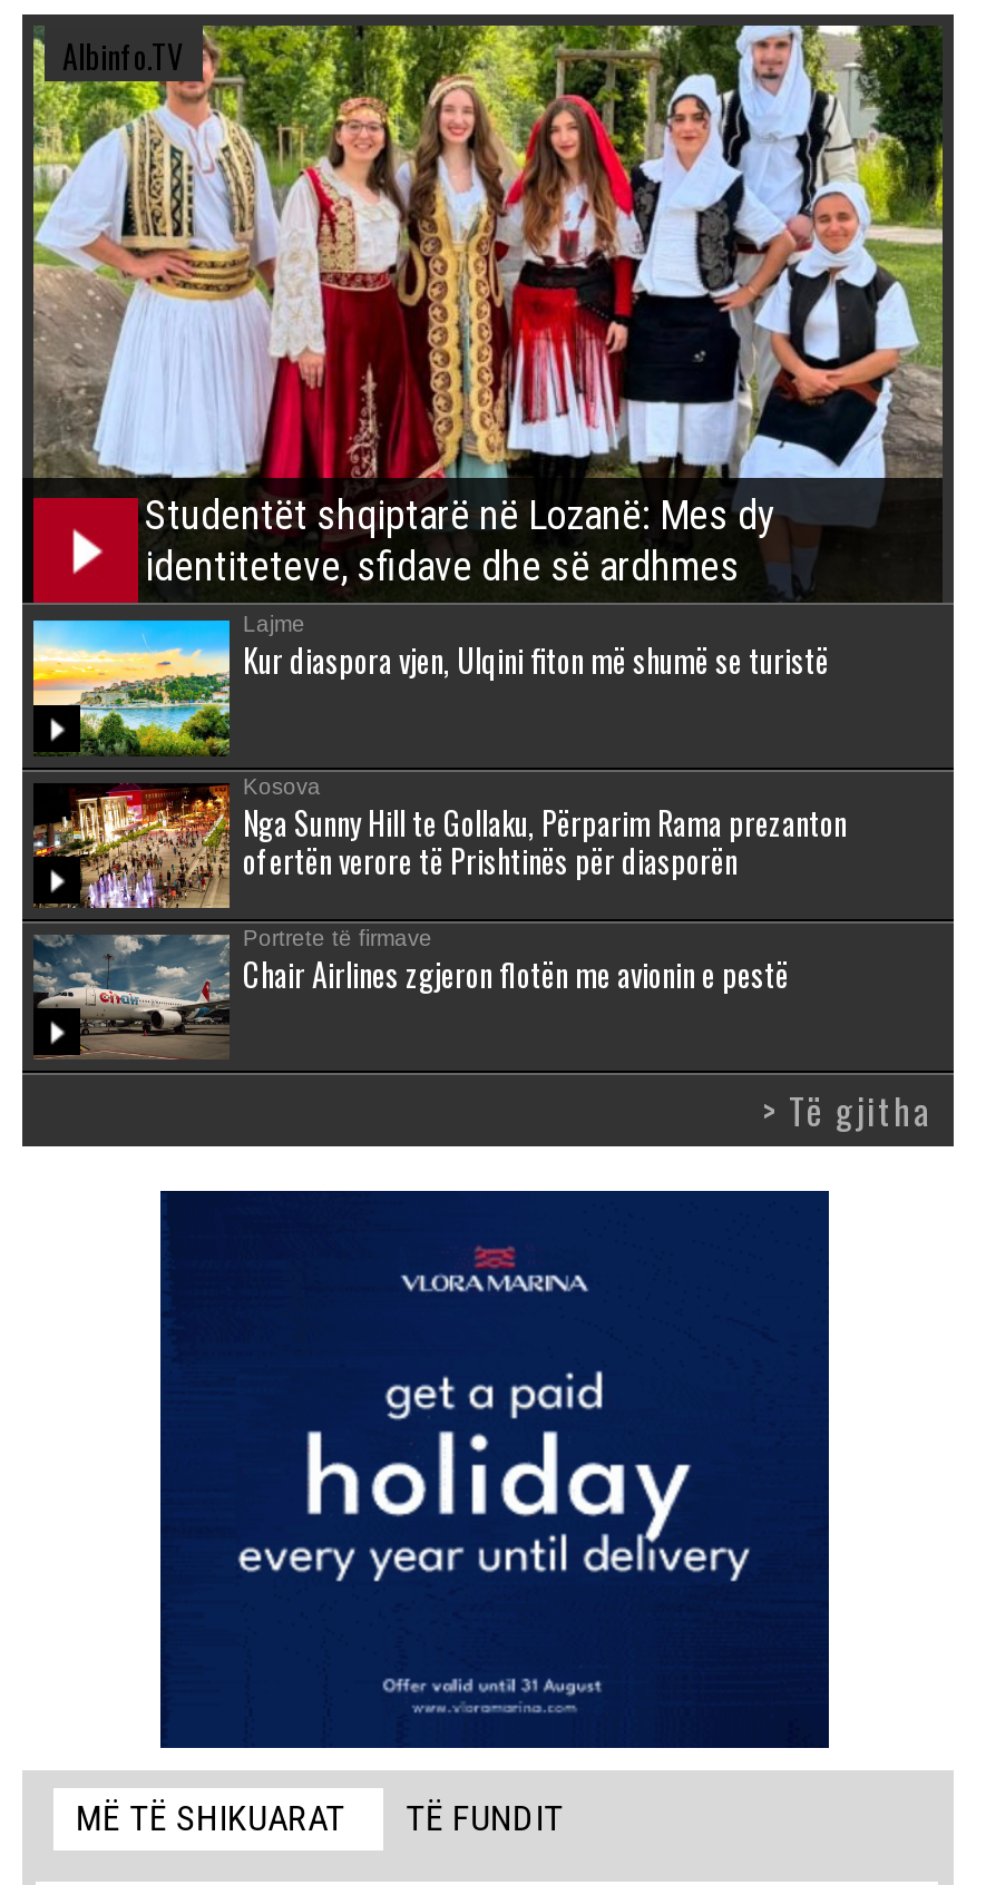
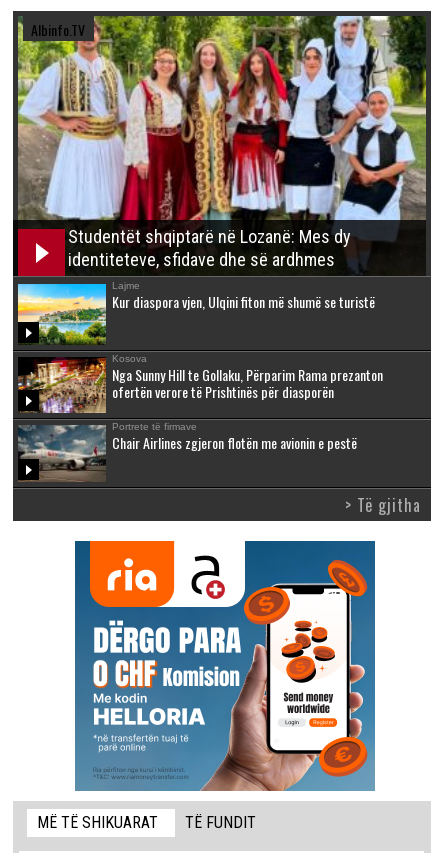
- [image]
+ [image]
